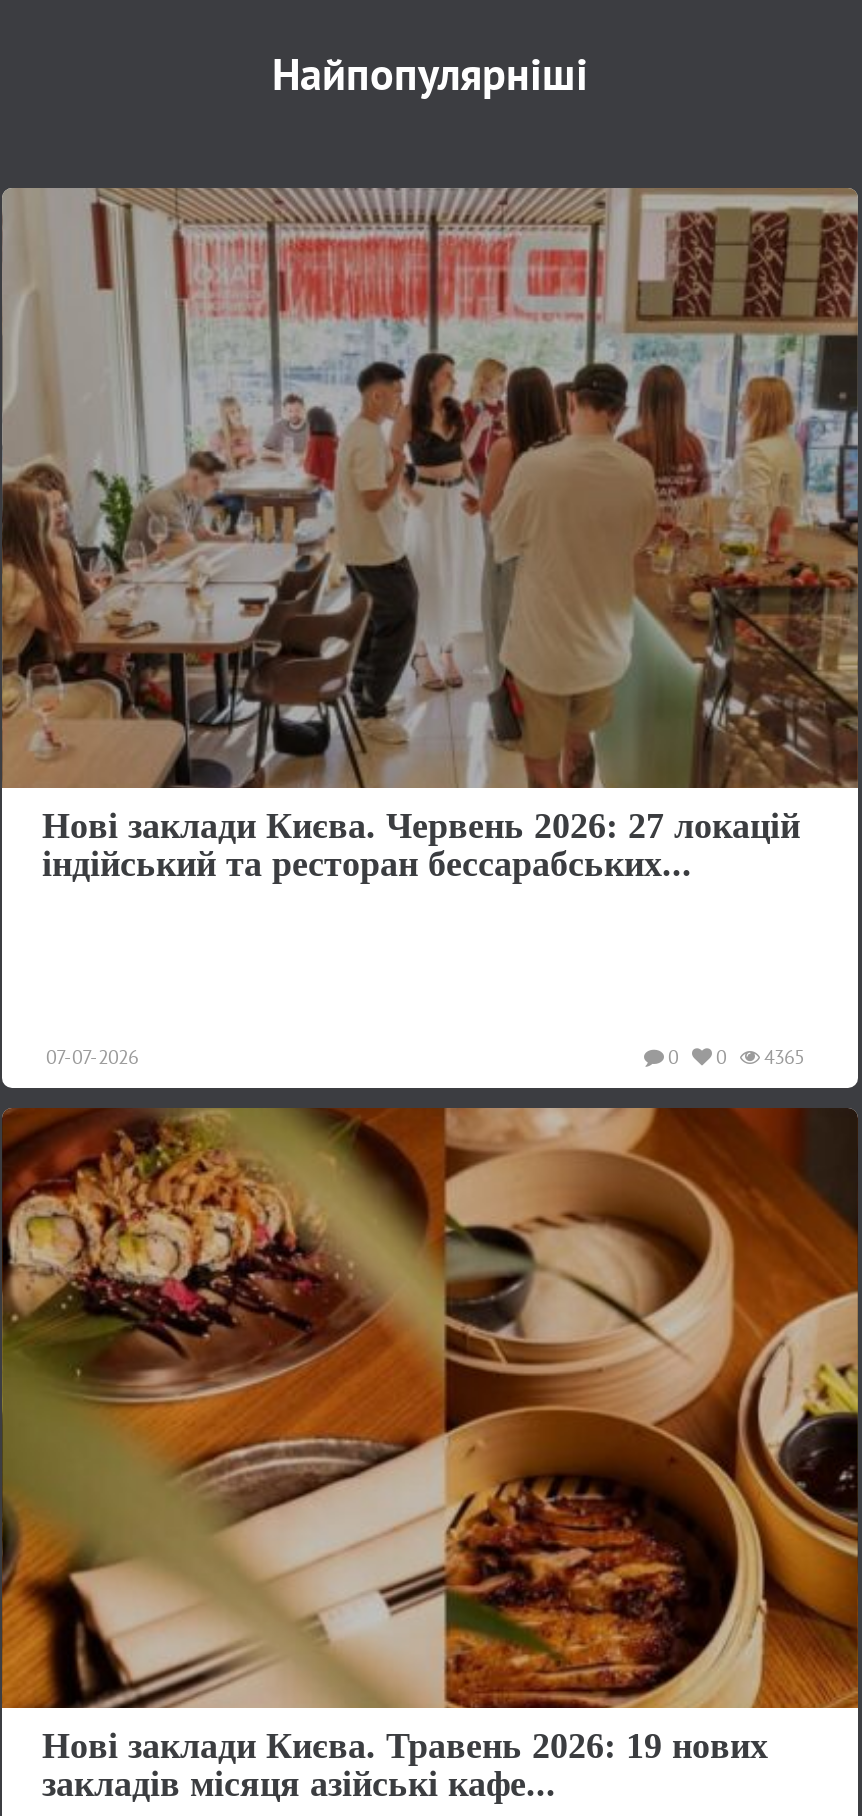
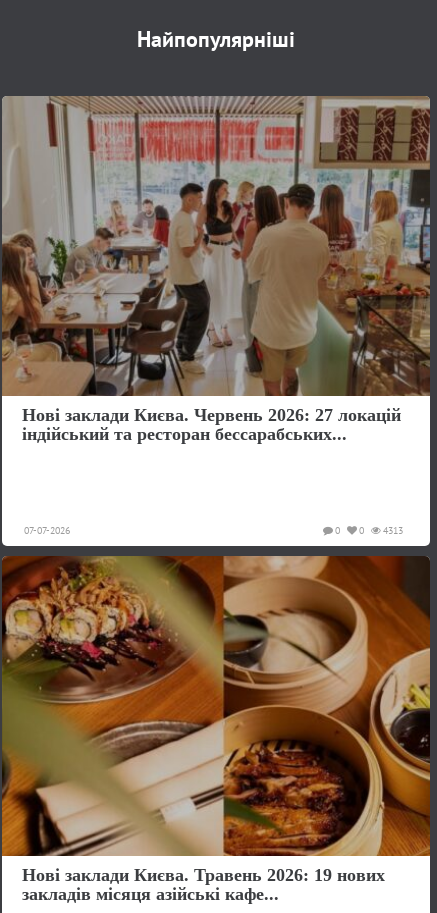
- 0 0 4365
+ 0 0 4313
